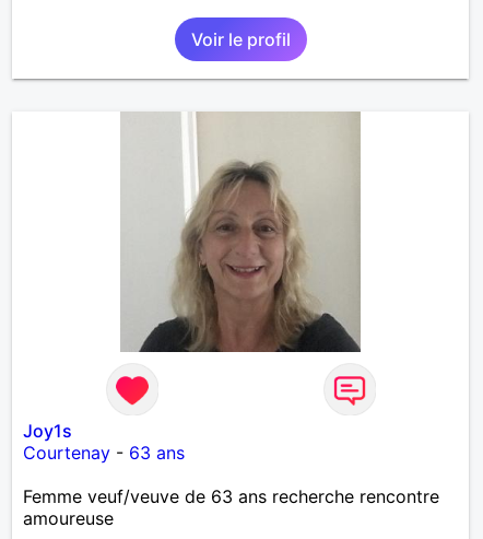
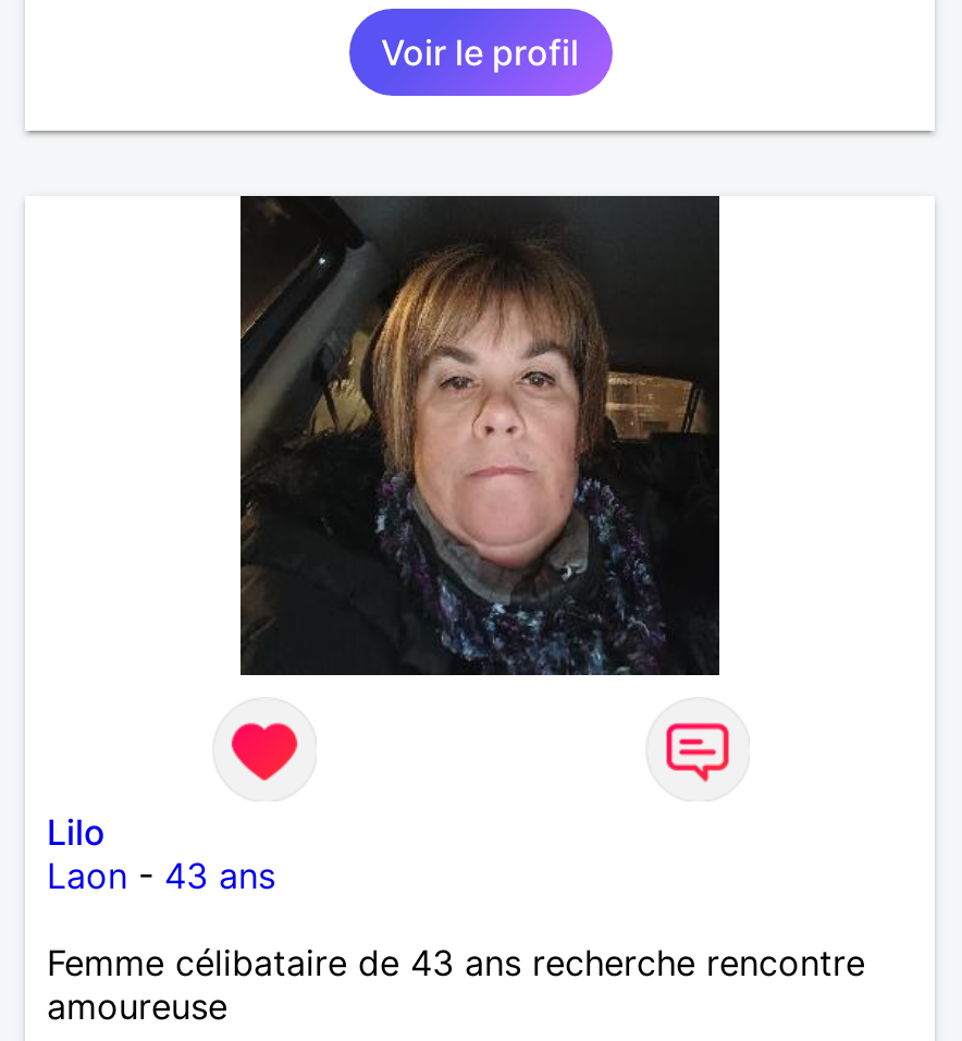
- [image]
+ [image]

- Joy1s
- Courtenay - 63 ans
+ Lilo
+ Laon - 43 ans

- Femme veuf/veuve de 63 ans recherche rencontre
+ Femme célibataire de 43 ans recherche rencontre
